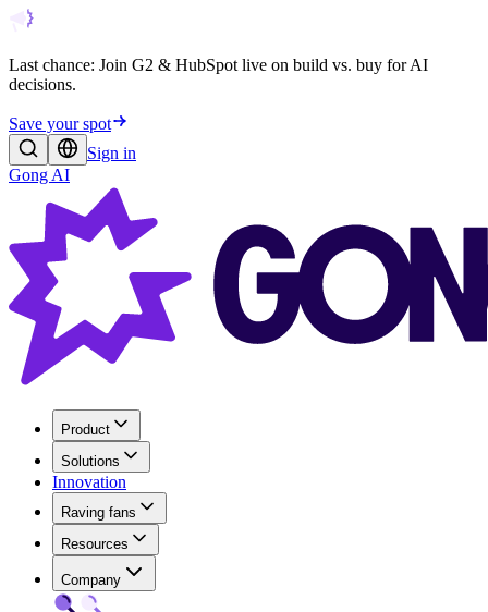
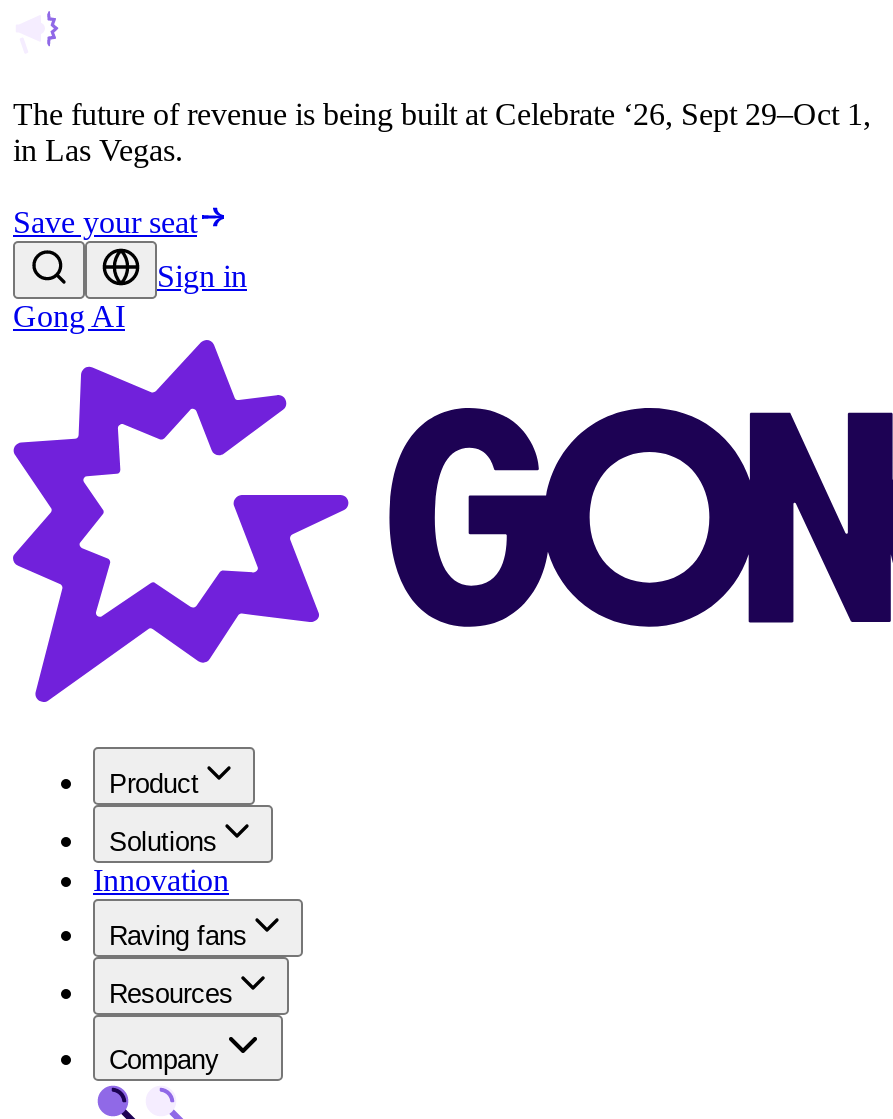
- Last chance: Join G2 & HubSpot live on build vs. buy for AI
- decisions.
+ The future of revenue is being built at Celebrate ‘26, Sept 29–Oct 1,
+ in Las Vegas.

- Save your spot
+ Save your seat
